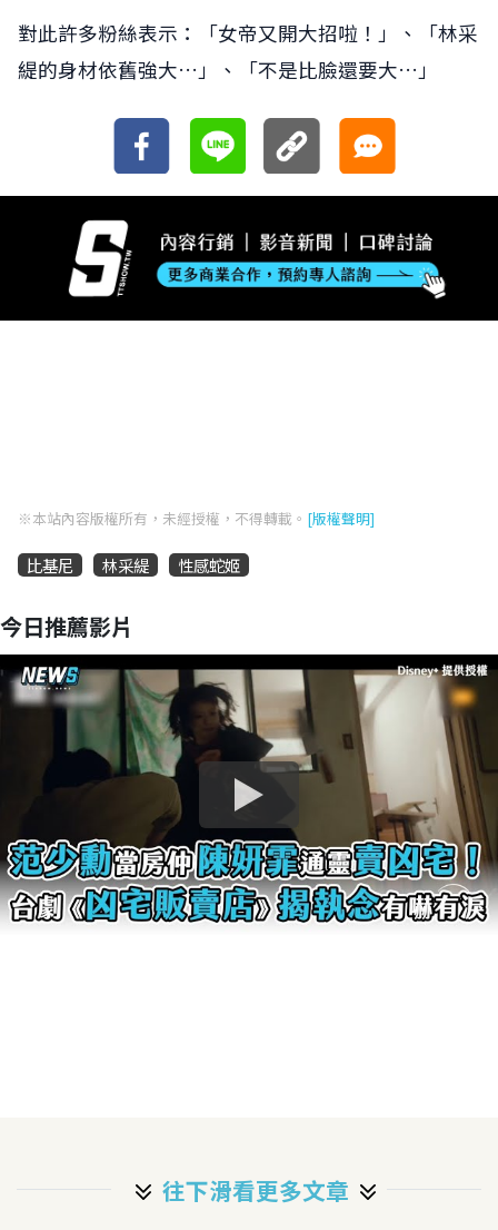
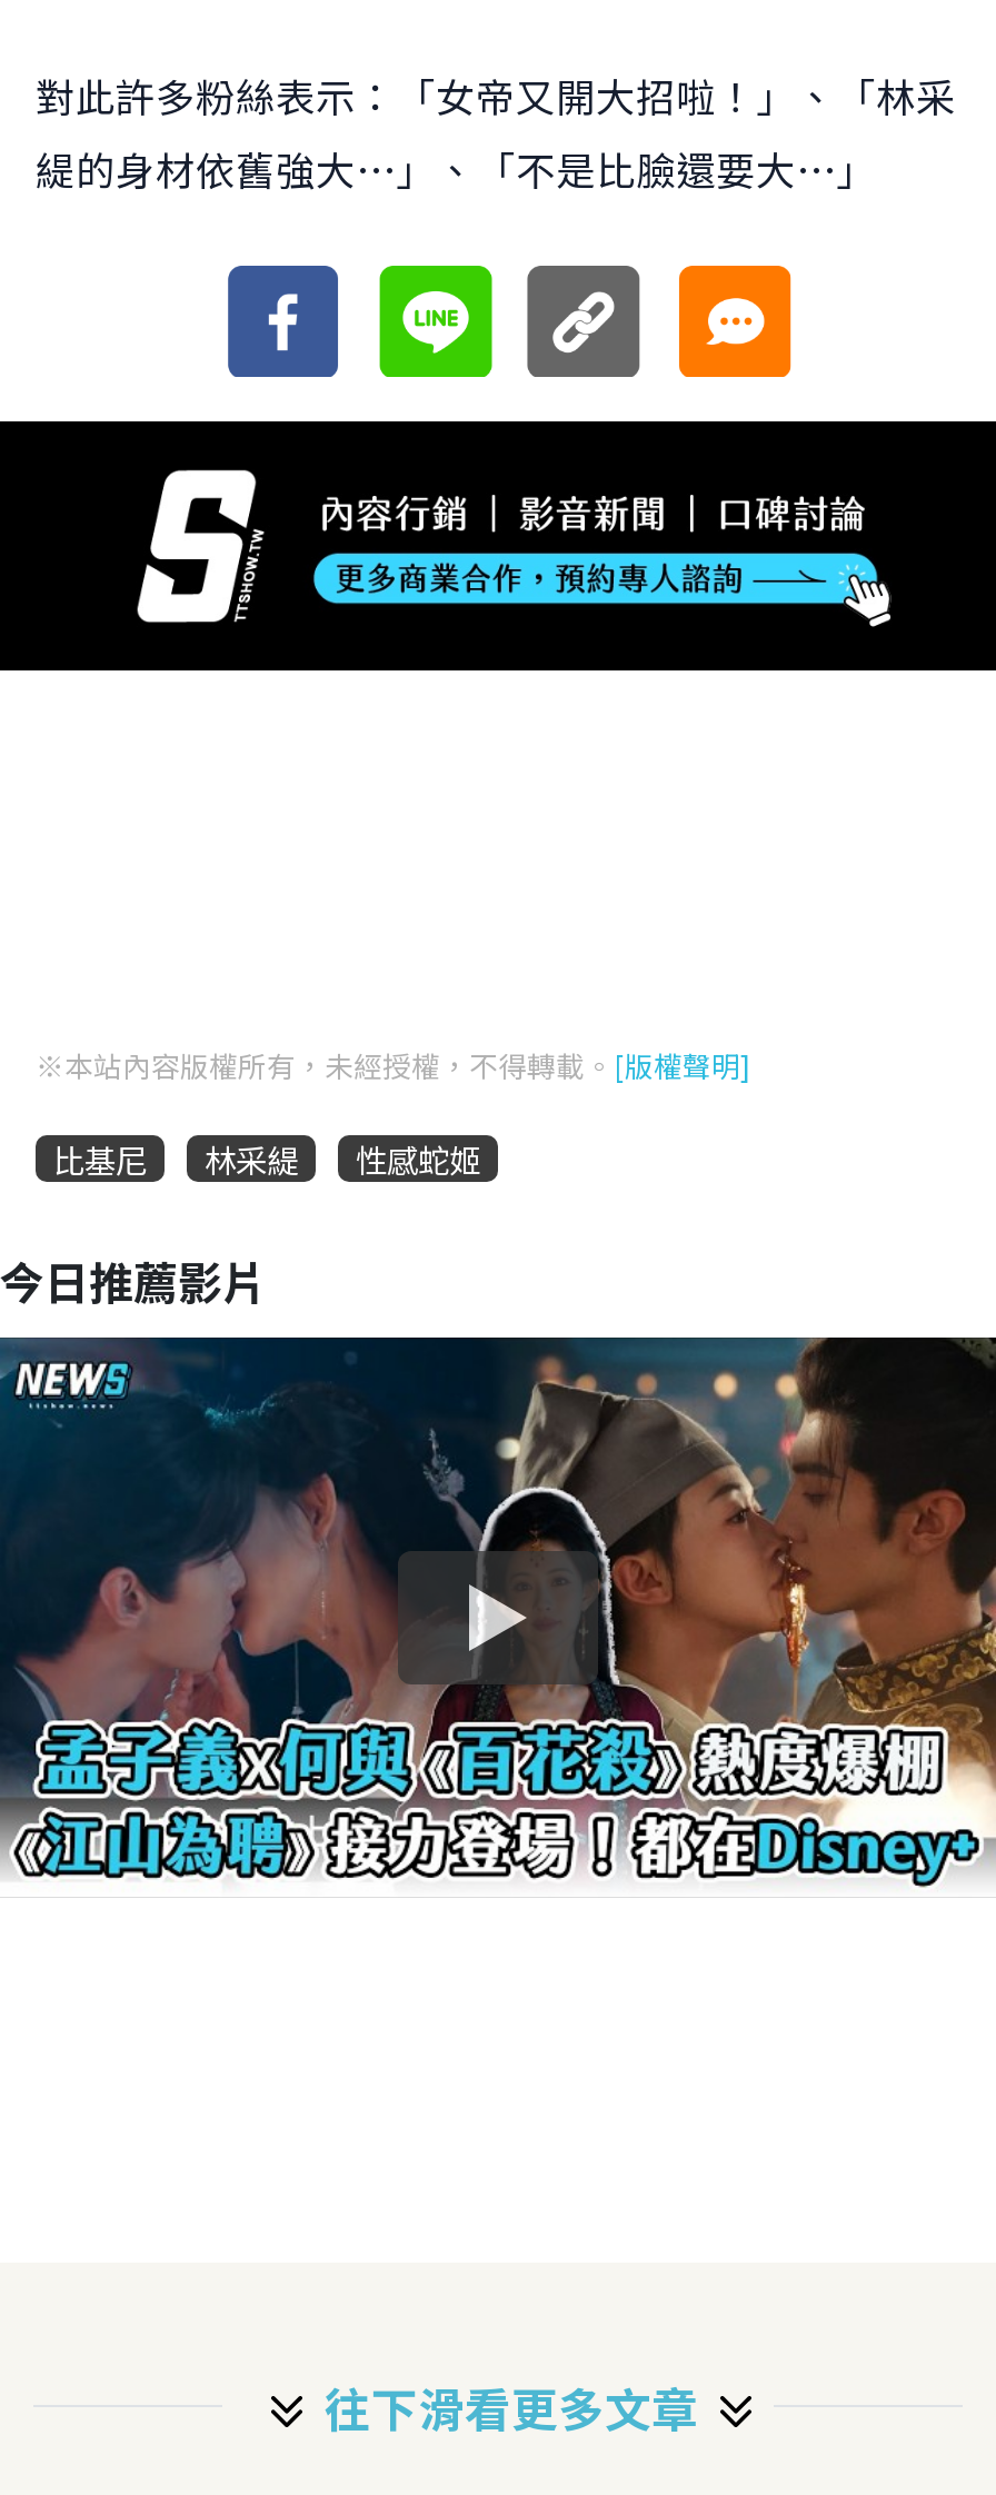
- [image]
+ [image]
